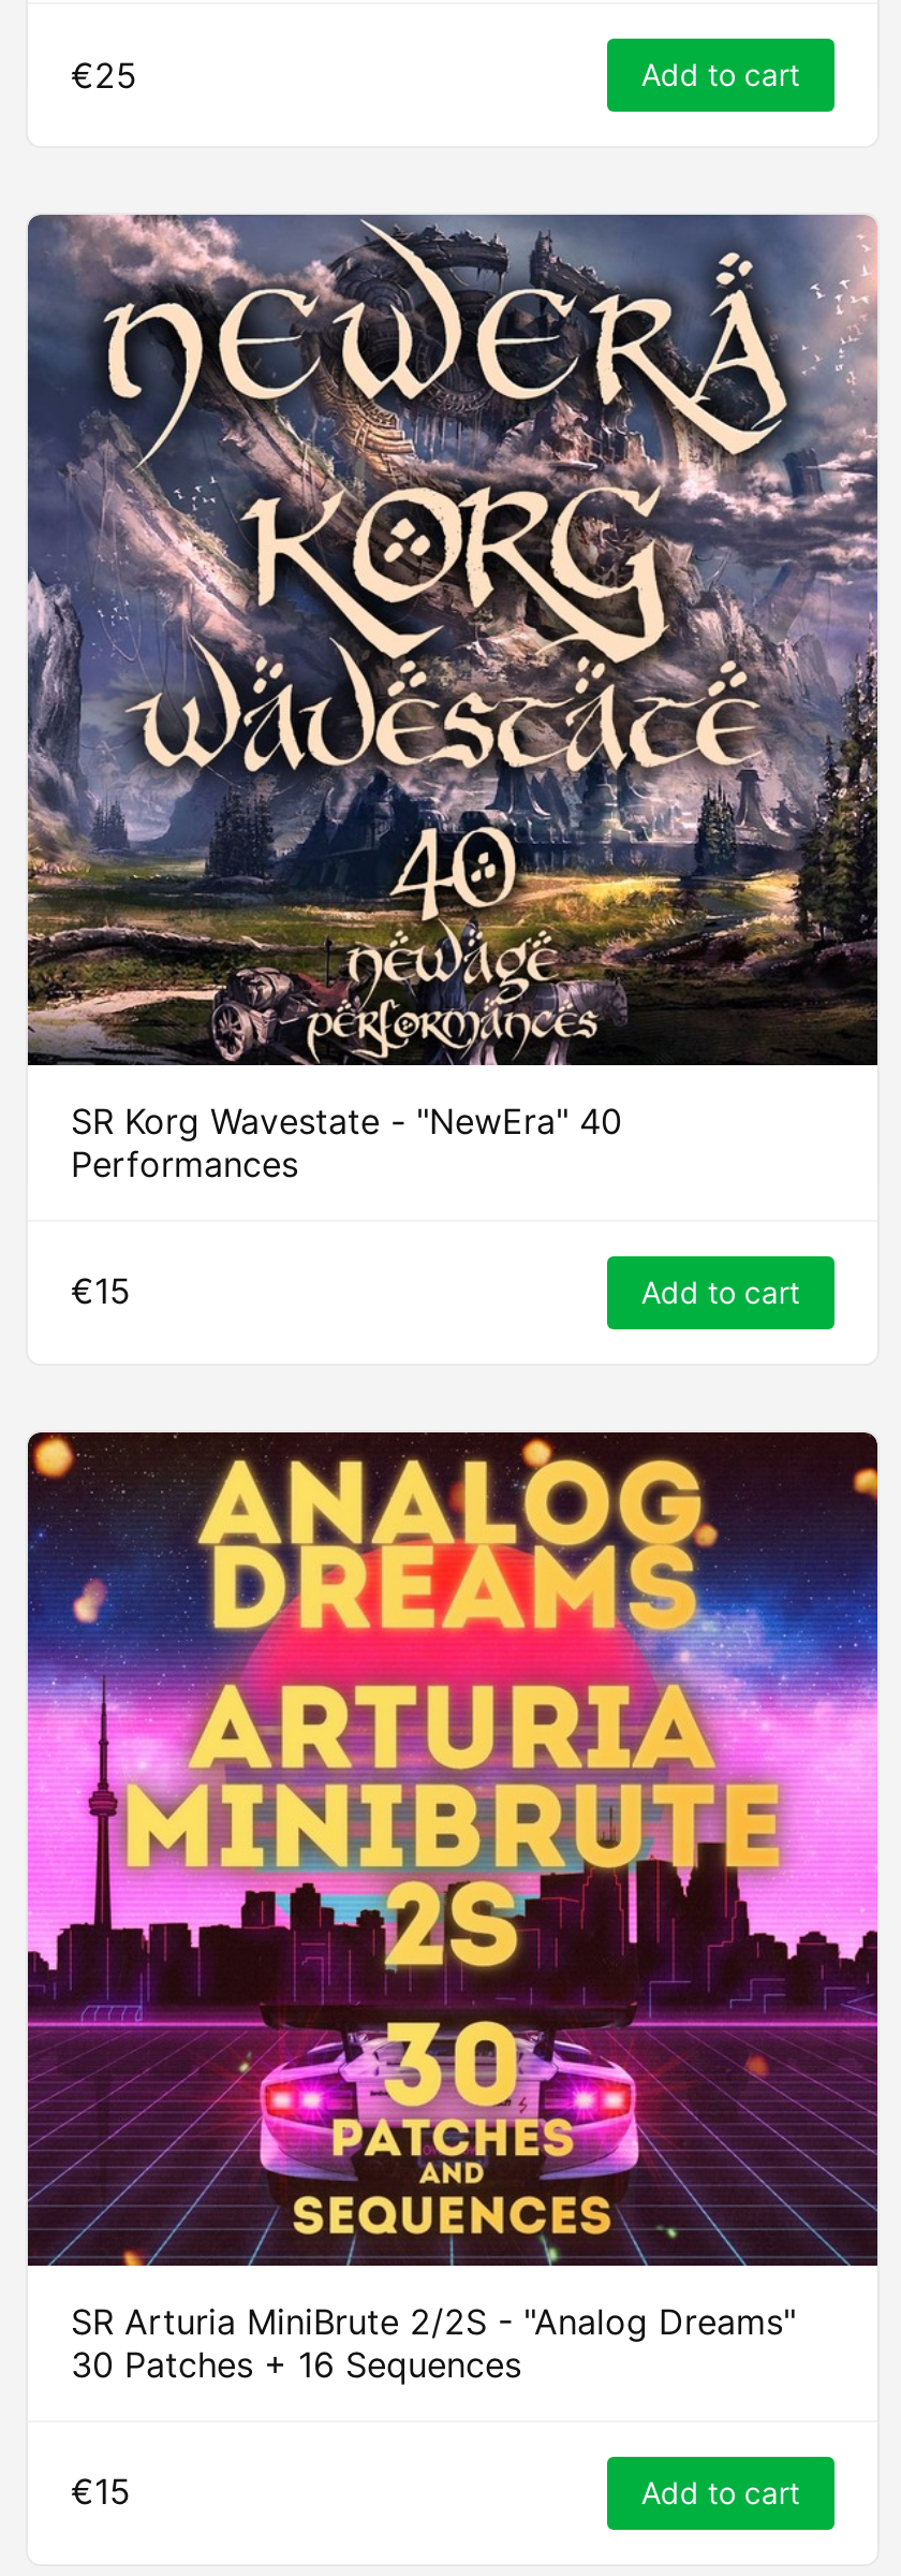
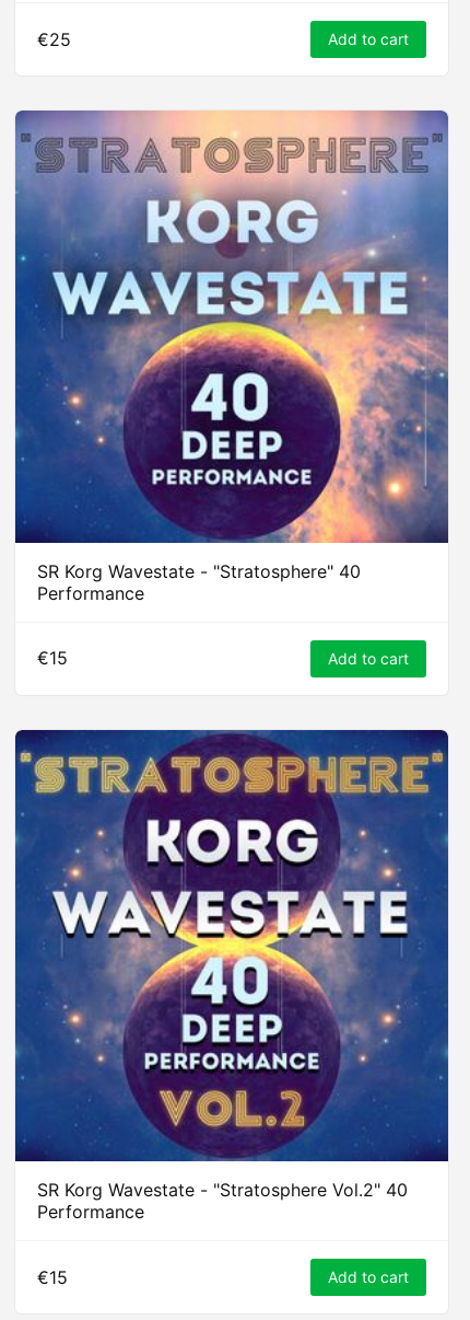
- [image]
- SR Korg Wavestate - "NewEra" 40
- Performances
+ [image]
+ SR Korg Wavestate - "Stratosphere" 40
+ Performance

- [image]
- SR Arturia MiniBrute 2/2S - "Analog Dreams"
- 30 Patches + 16 Sequences
+ [image]
+ SR Korg Wavestate - "Stratosphere Vol.2" 40
+ Performance
